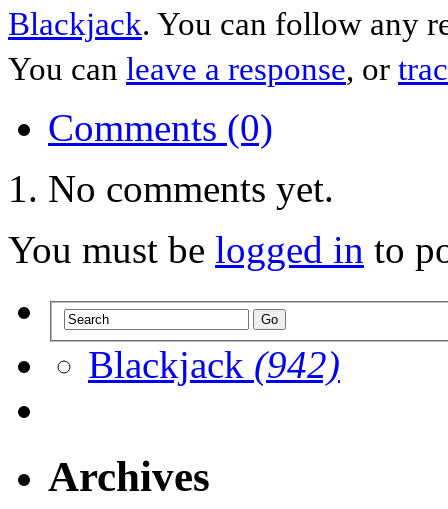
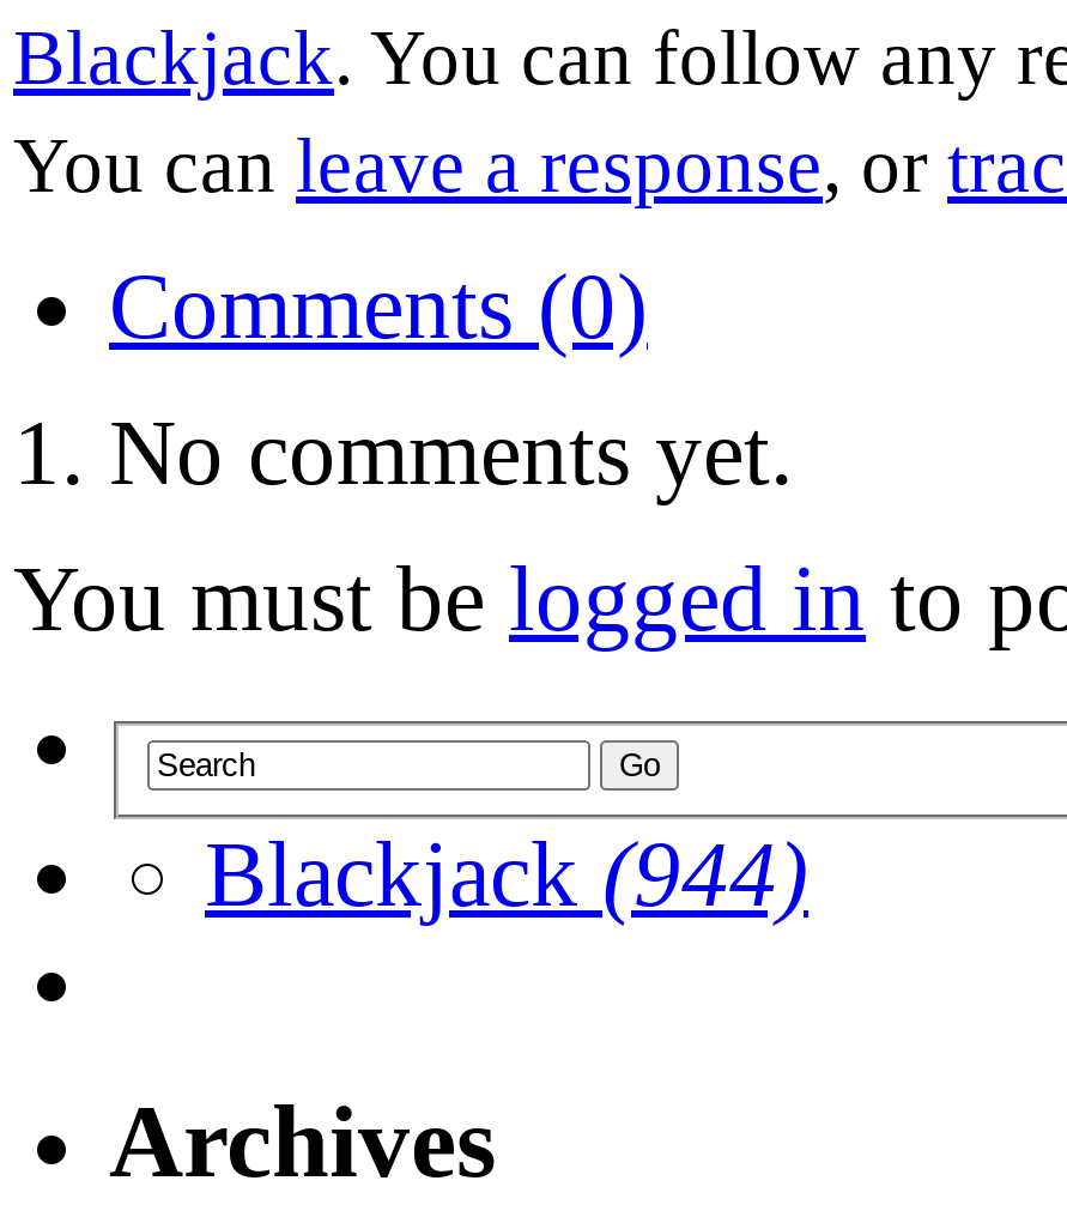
- Blackjack (942)
+ Blackjack (944)
